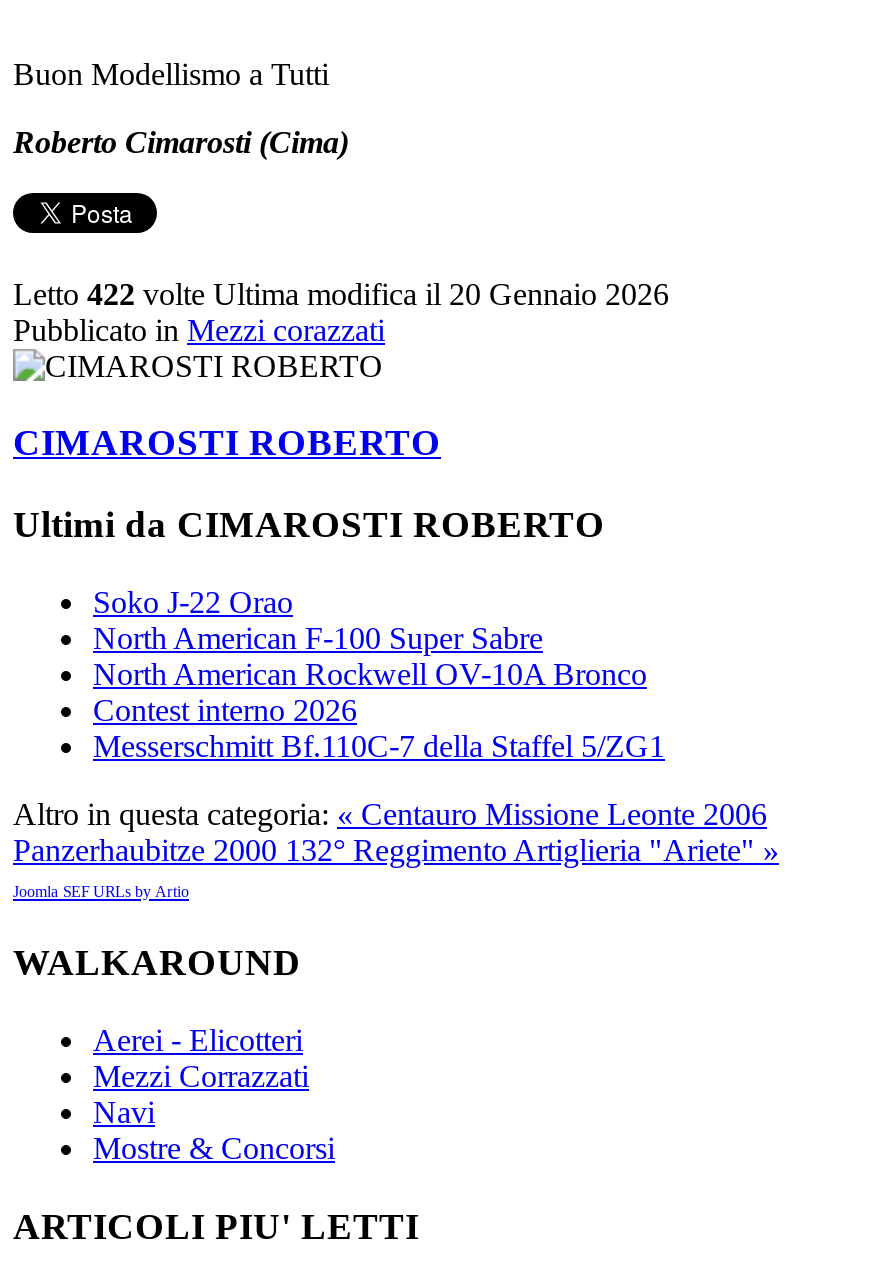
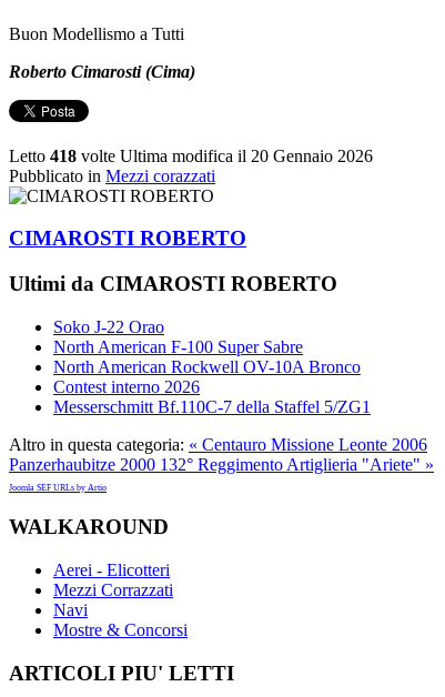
- Letto 422 volte Ultima modifica il 20 Gennaio 2026
+ Letto 418 volte Ultima modifica il 20 Gennaio 2026
